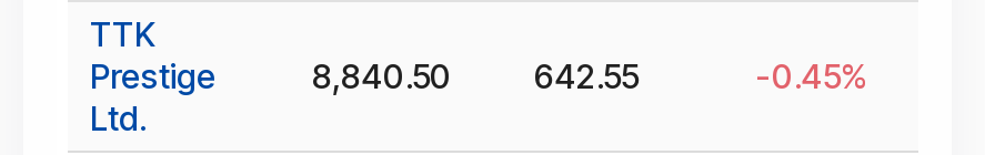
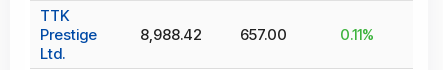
- 8,840.50
+ 8,988.42

- 642.55
+ 657.00

- -0.45%
+ 0.11%
